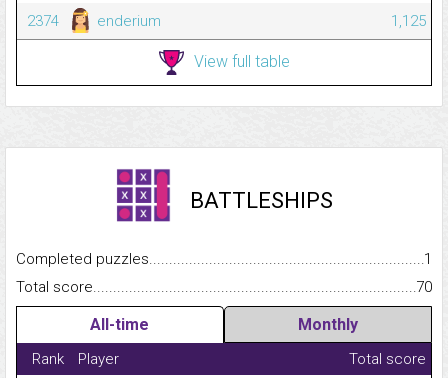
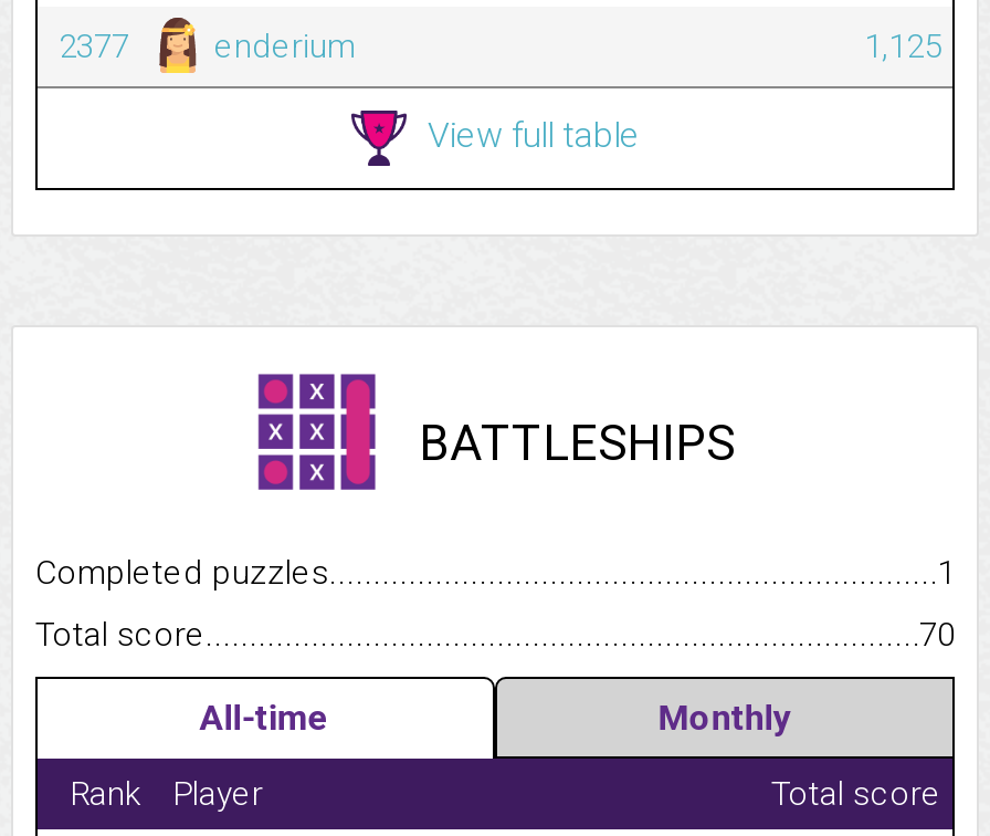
- 2374 enderium
+ 2377 enderium
